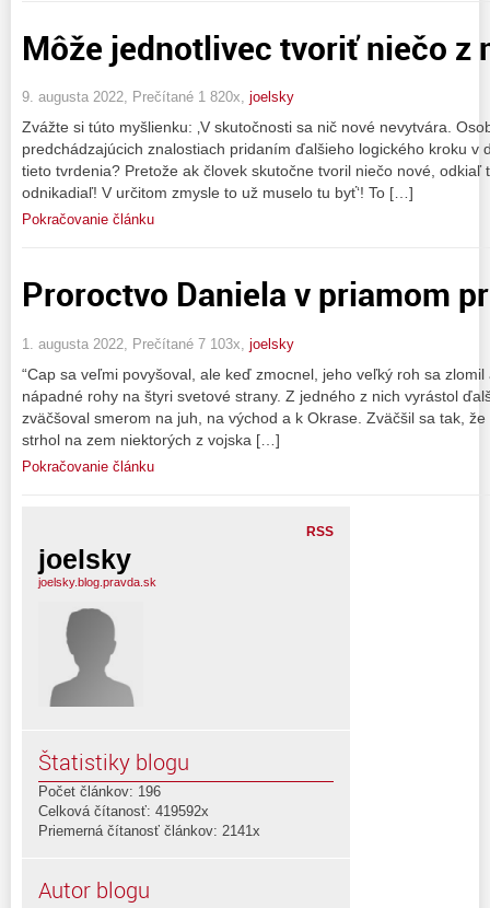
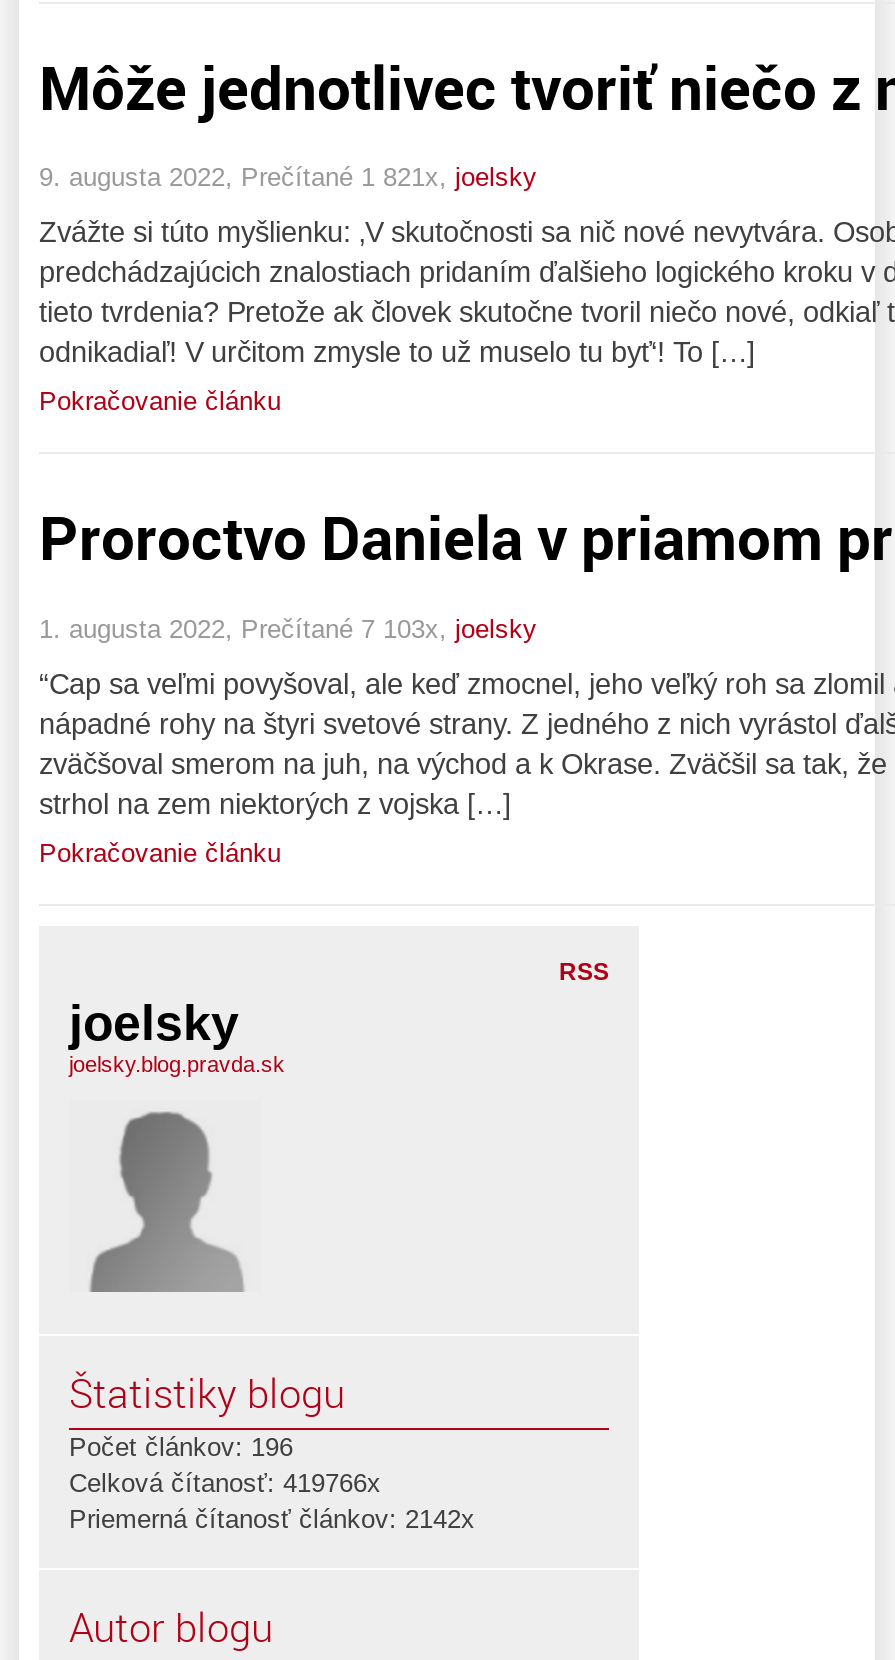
- 9. augusta 2022, Prečítané 1 820x, joelsky
+ 9. augusta 2022, Prečítané 1 821x, joelsky

- Celková čítanosť: 419592x
+ Celková čítanosť: 419766x

- Priemerná čítanosť článkov: 2141x
+ Priemerná čítanosť článkov: 2142x
